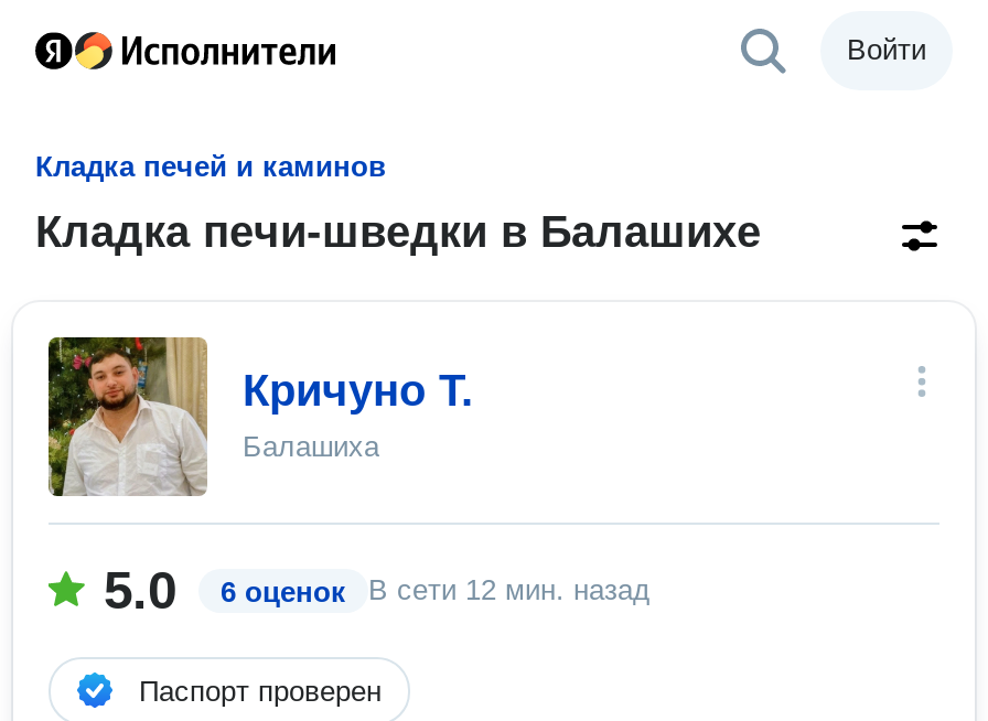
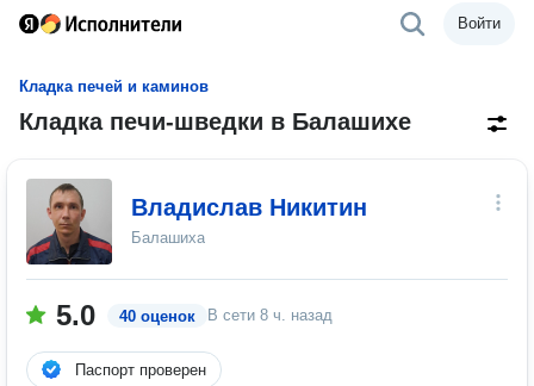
- [image]
- Кричуно Т.
+ [image]
+ Владислав Никитин

- 6 оценок
+ 40 оценок

- В сети 12 мин. назад
+ В сети 8 ч. назад
